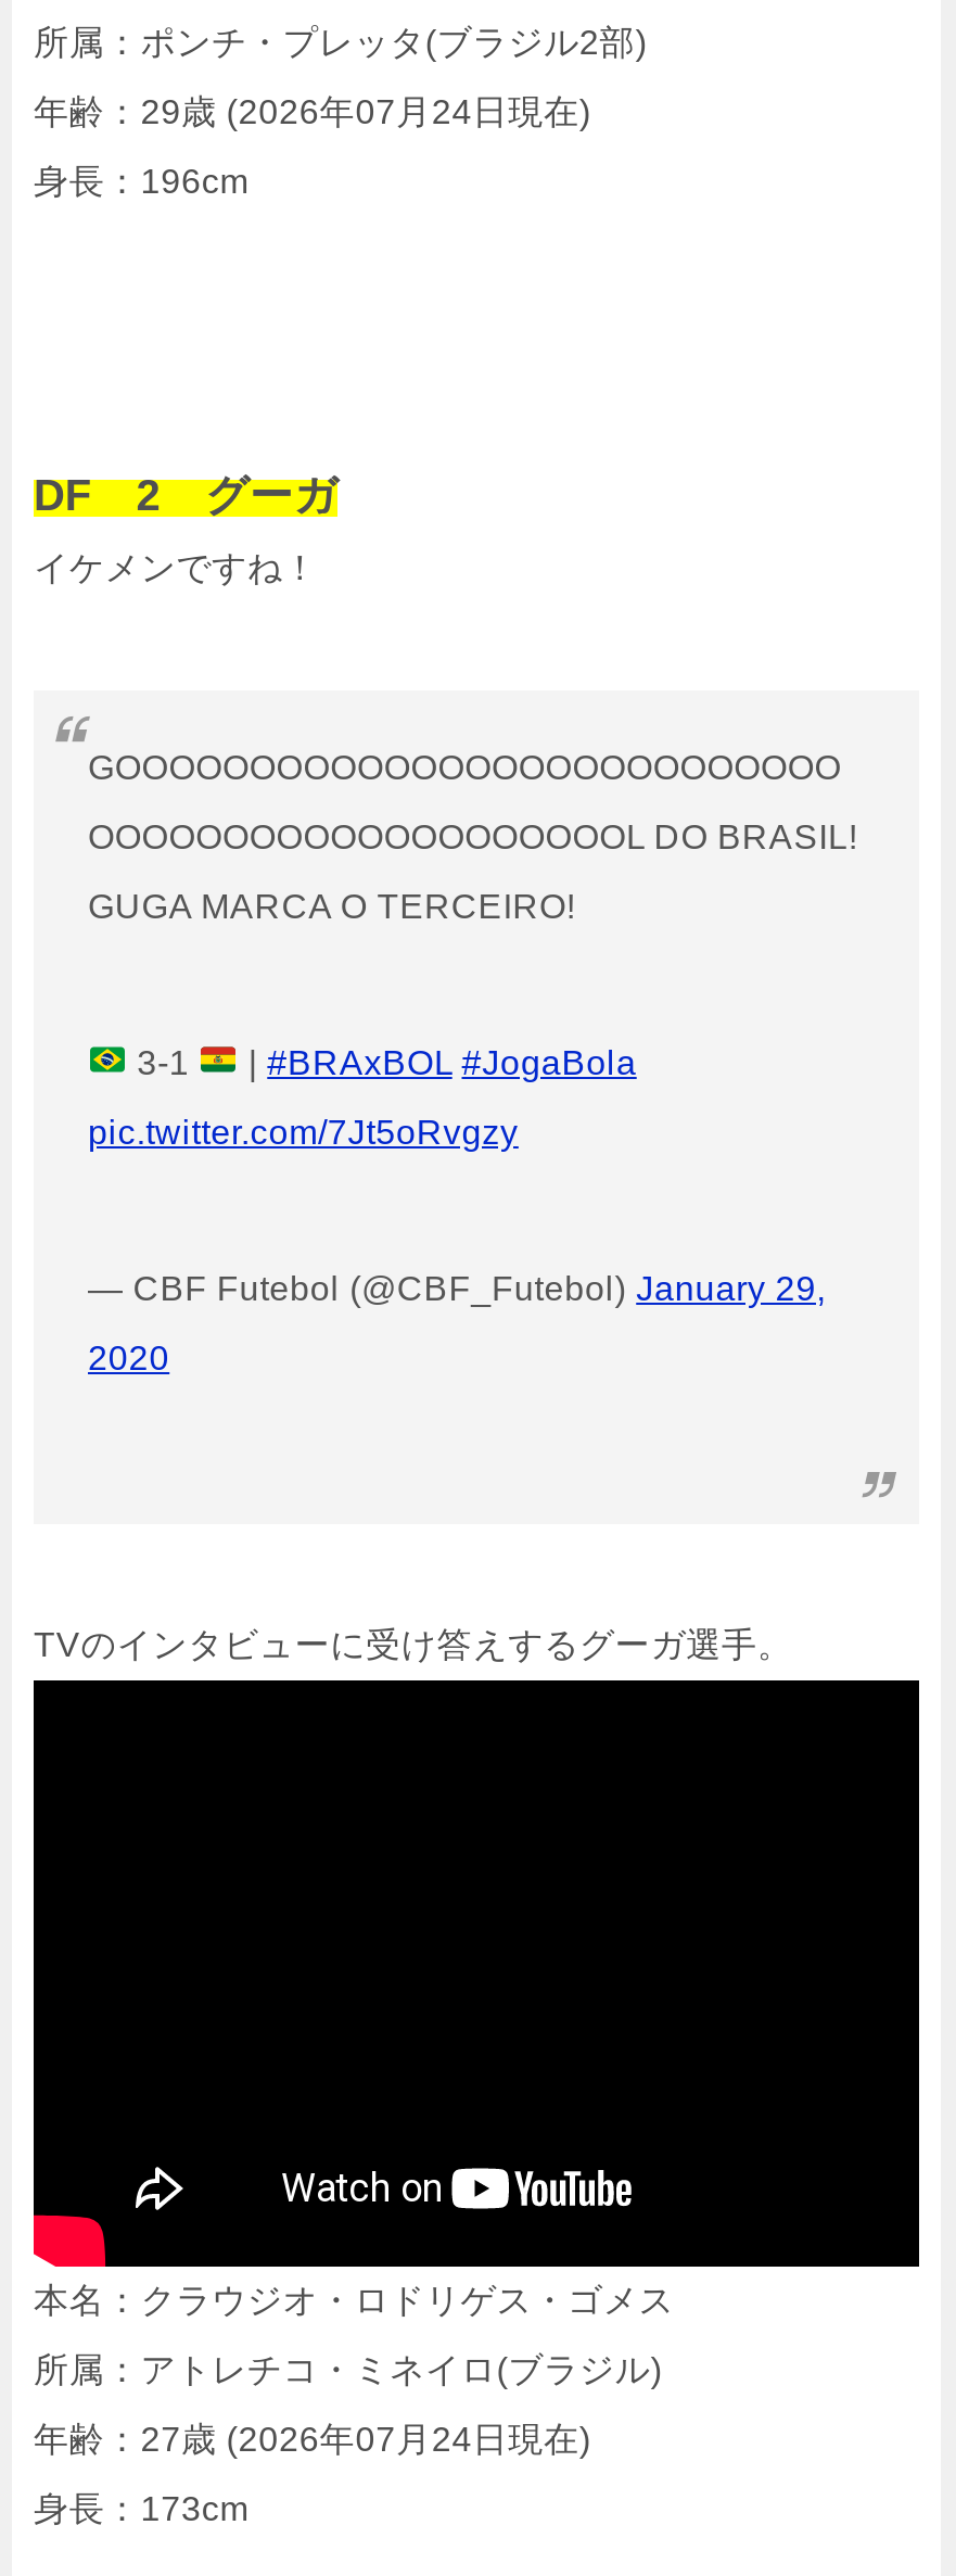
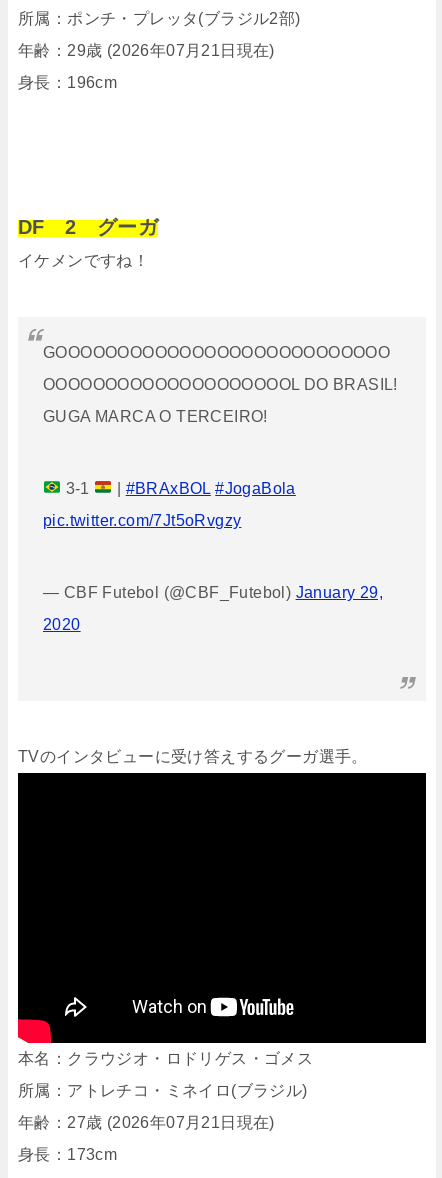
- 年齢：29歳 (2026年07月24日現在)
+ 年齢：29歳 (2026年07月21日現在)

- 年齢：27歳 (2026年07月24日現在)
+ 年齢：27歳 (2026年07月21日現在)
